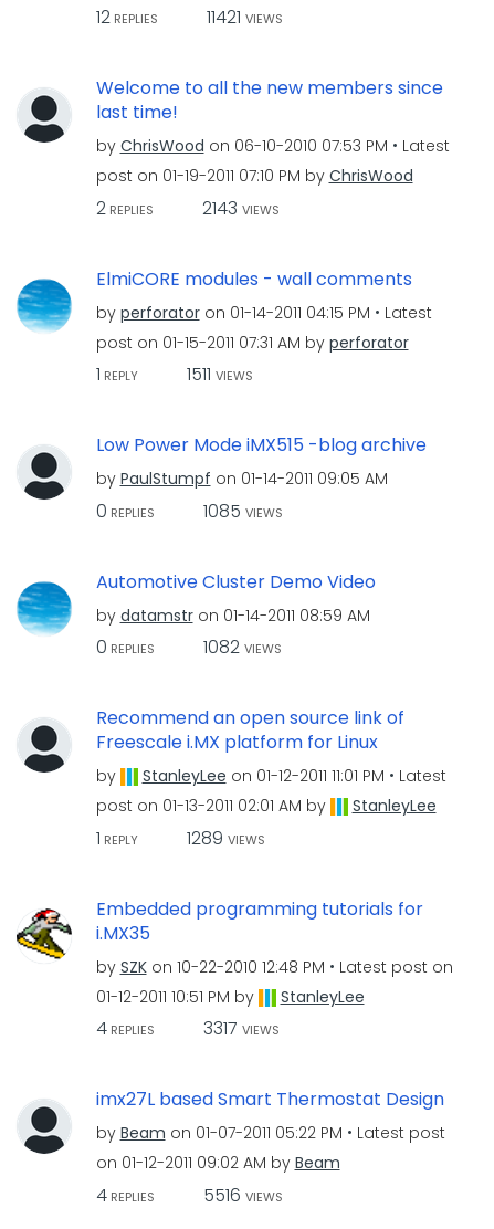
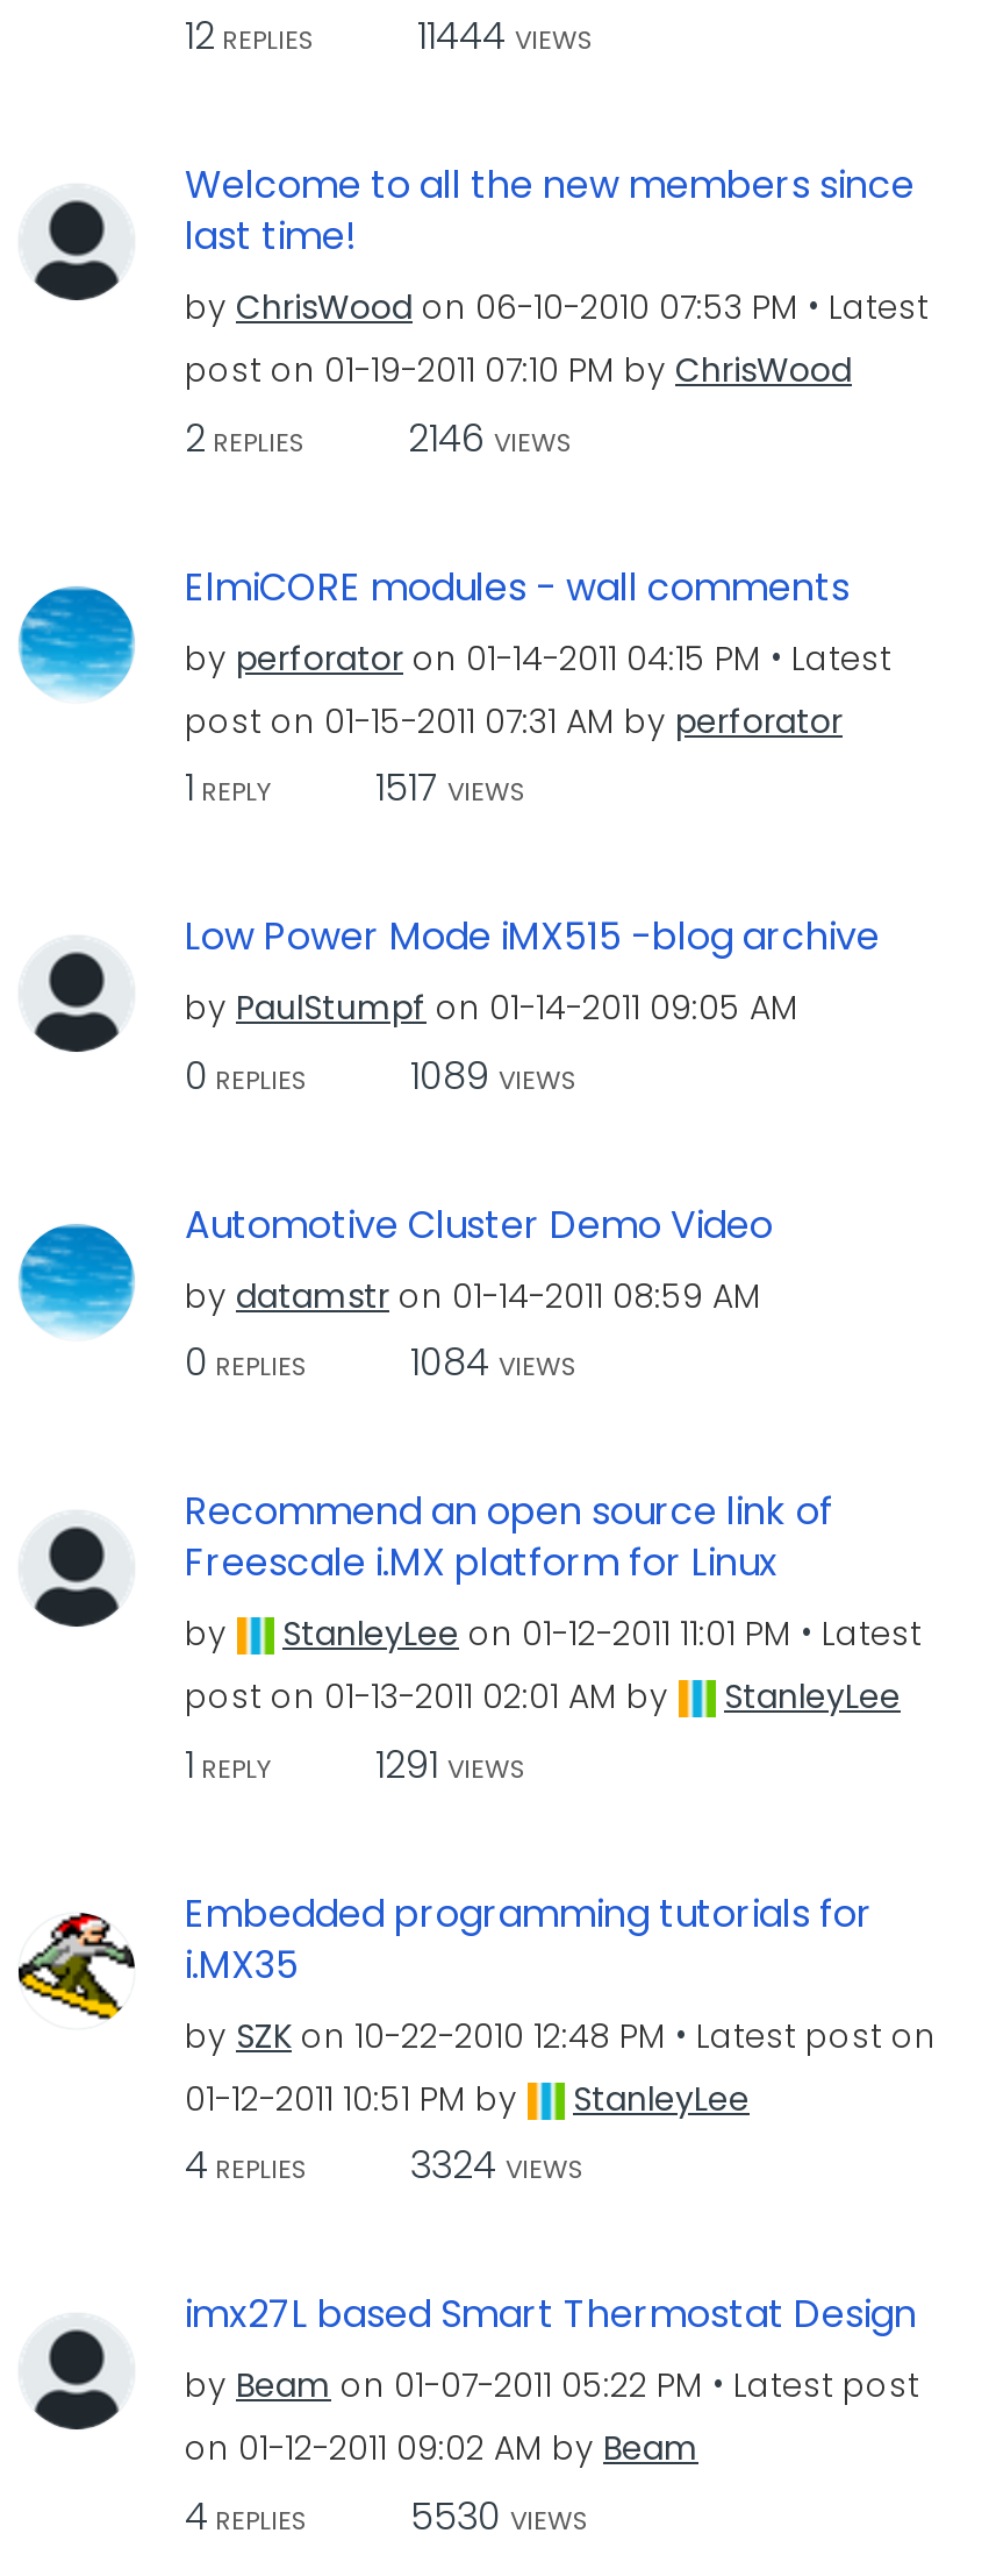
- 12 REPLIES 11421 VIEWS
+ 12 REPLIES 11444 VIEWS

- 2 REPLIES 2143 VIEWS
+ 2 REPLIES 2146 VIEWS

- 1 REPLY 1511 VIEWS
+ 1 REPLY 1517 VIEWS

- 1085 VIEWS
+ 1089 VIEWS

- 1082 VIEWS
+ 1084 VIEWS

- 1 REPLY 1289 VIEWS
+ 1 REPLY 1291 VIEWS

- 4 REPLIES 3317 VIEWS
+ 4 REPLIES 3324 VIEWS

- 4 REPLIES 5516 VIEWS
+ 4 REPLIES 5530 VIEWS
